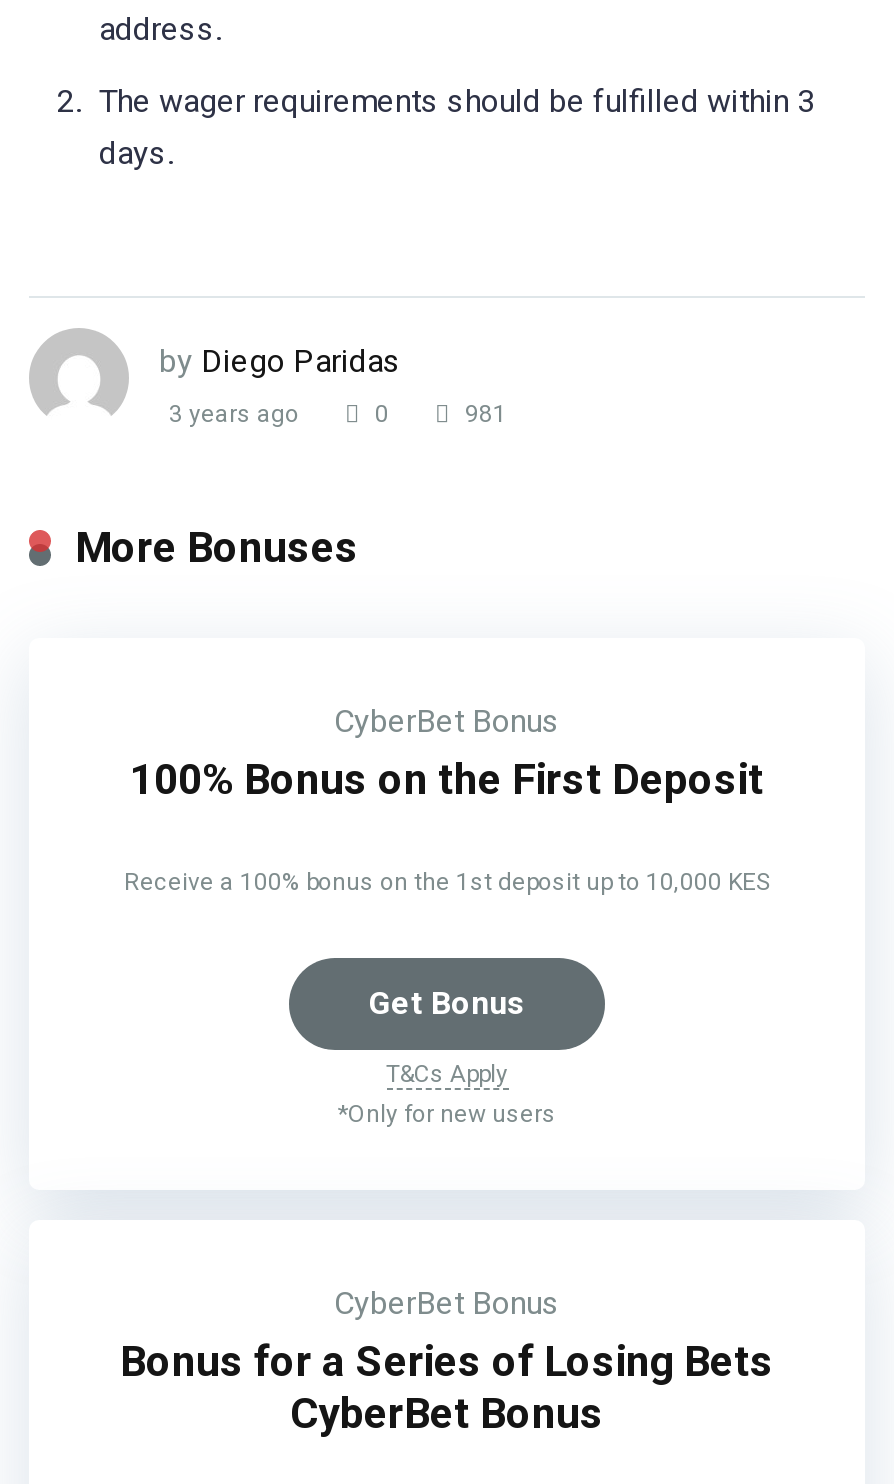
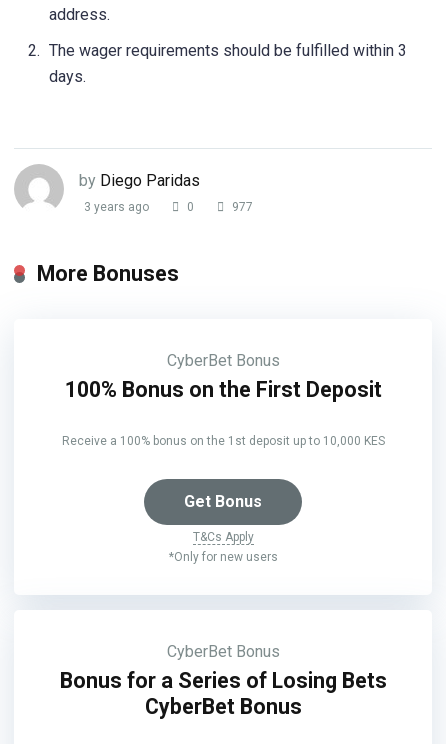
- 981
+ 977
